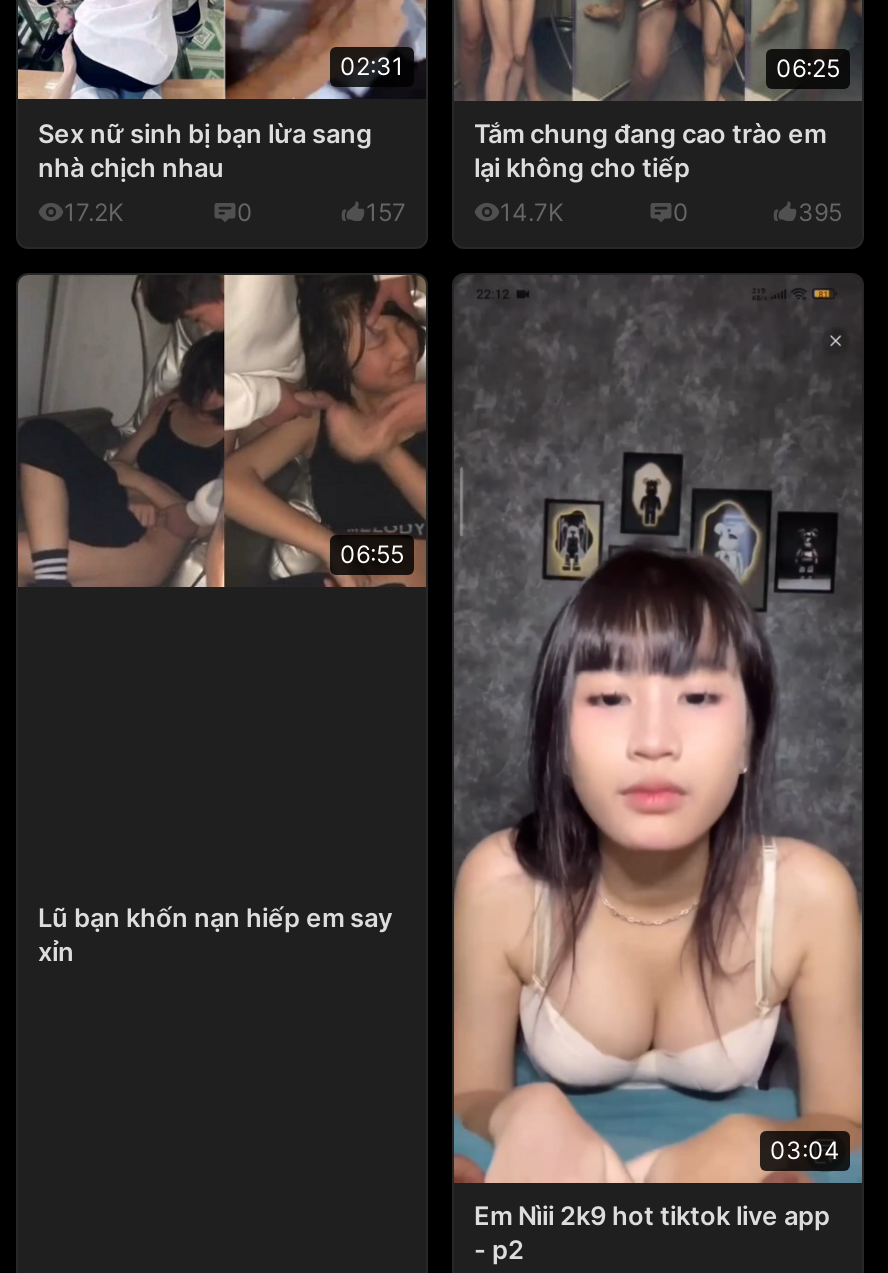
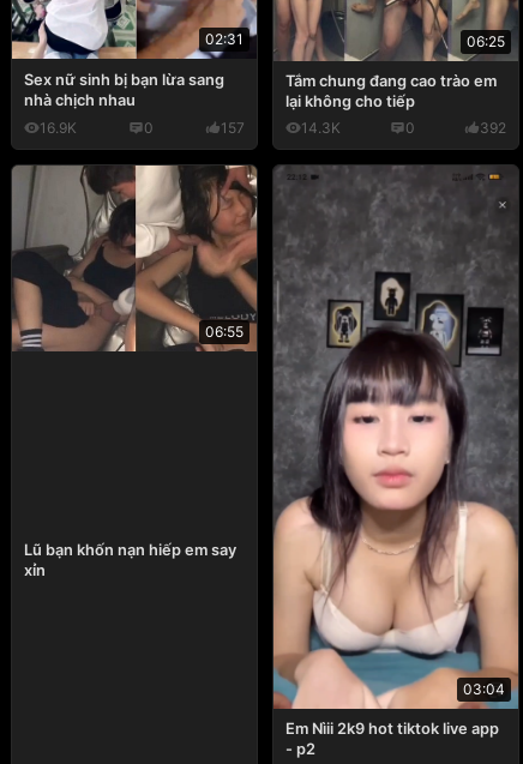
- 17.2K
+ 16.9K

- 14.7K
+ 14.3K

- 395
+ 392
